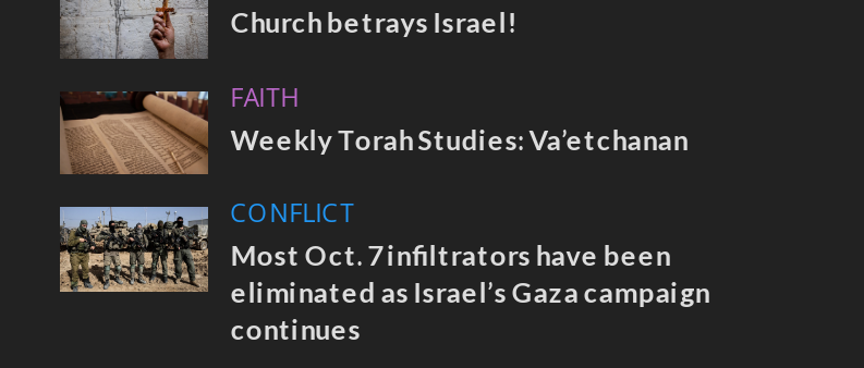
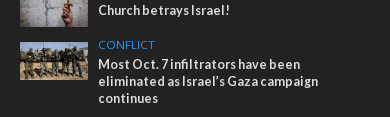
- [image]
- FAITH
- Weekly Torah Studies: Va’etchanan
